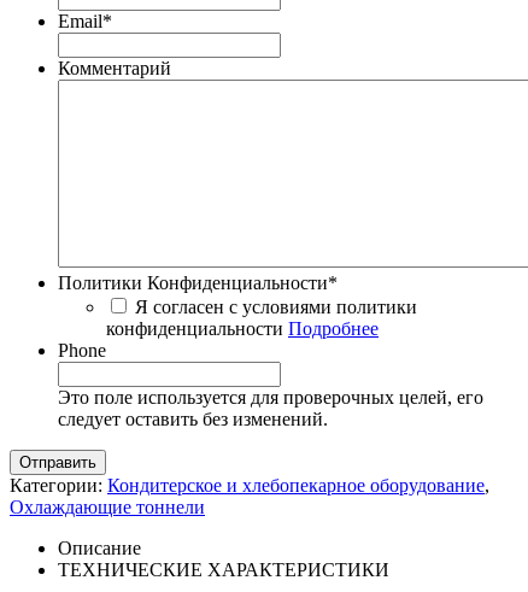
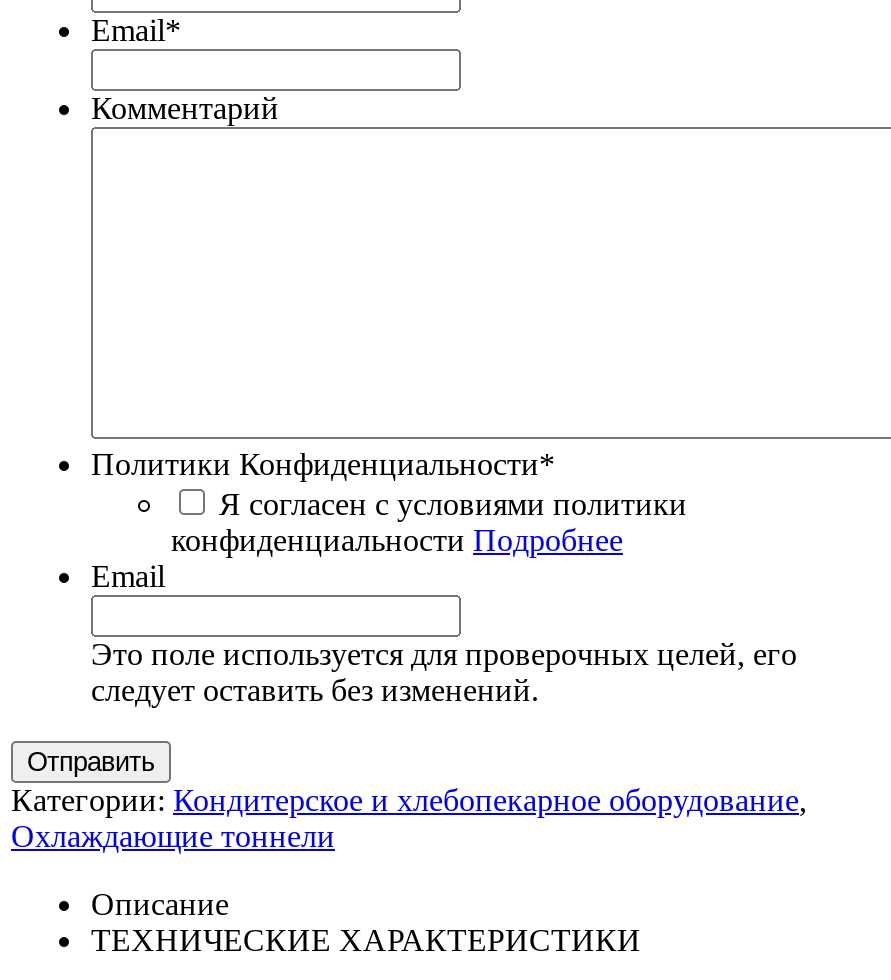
- Phone
+ Email
